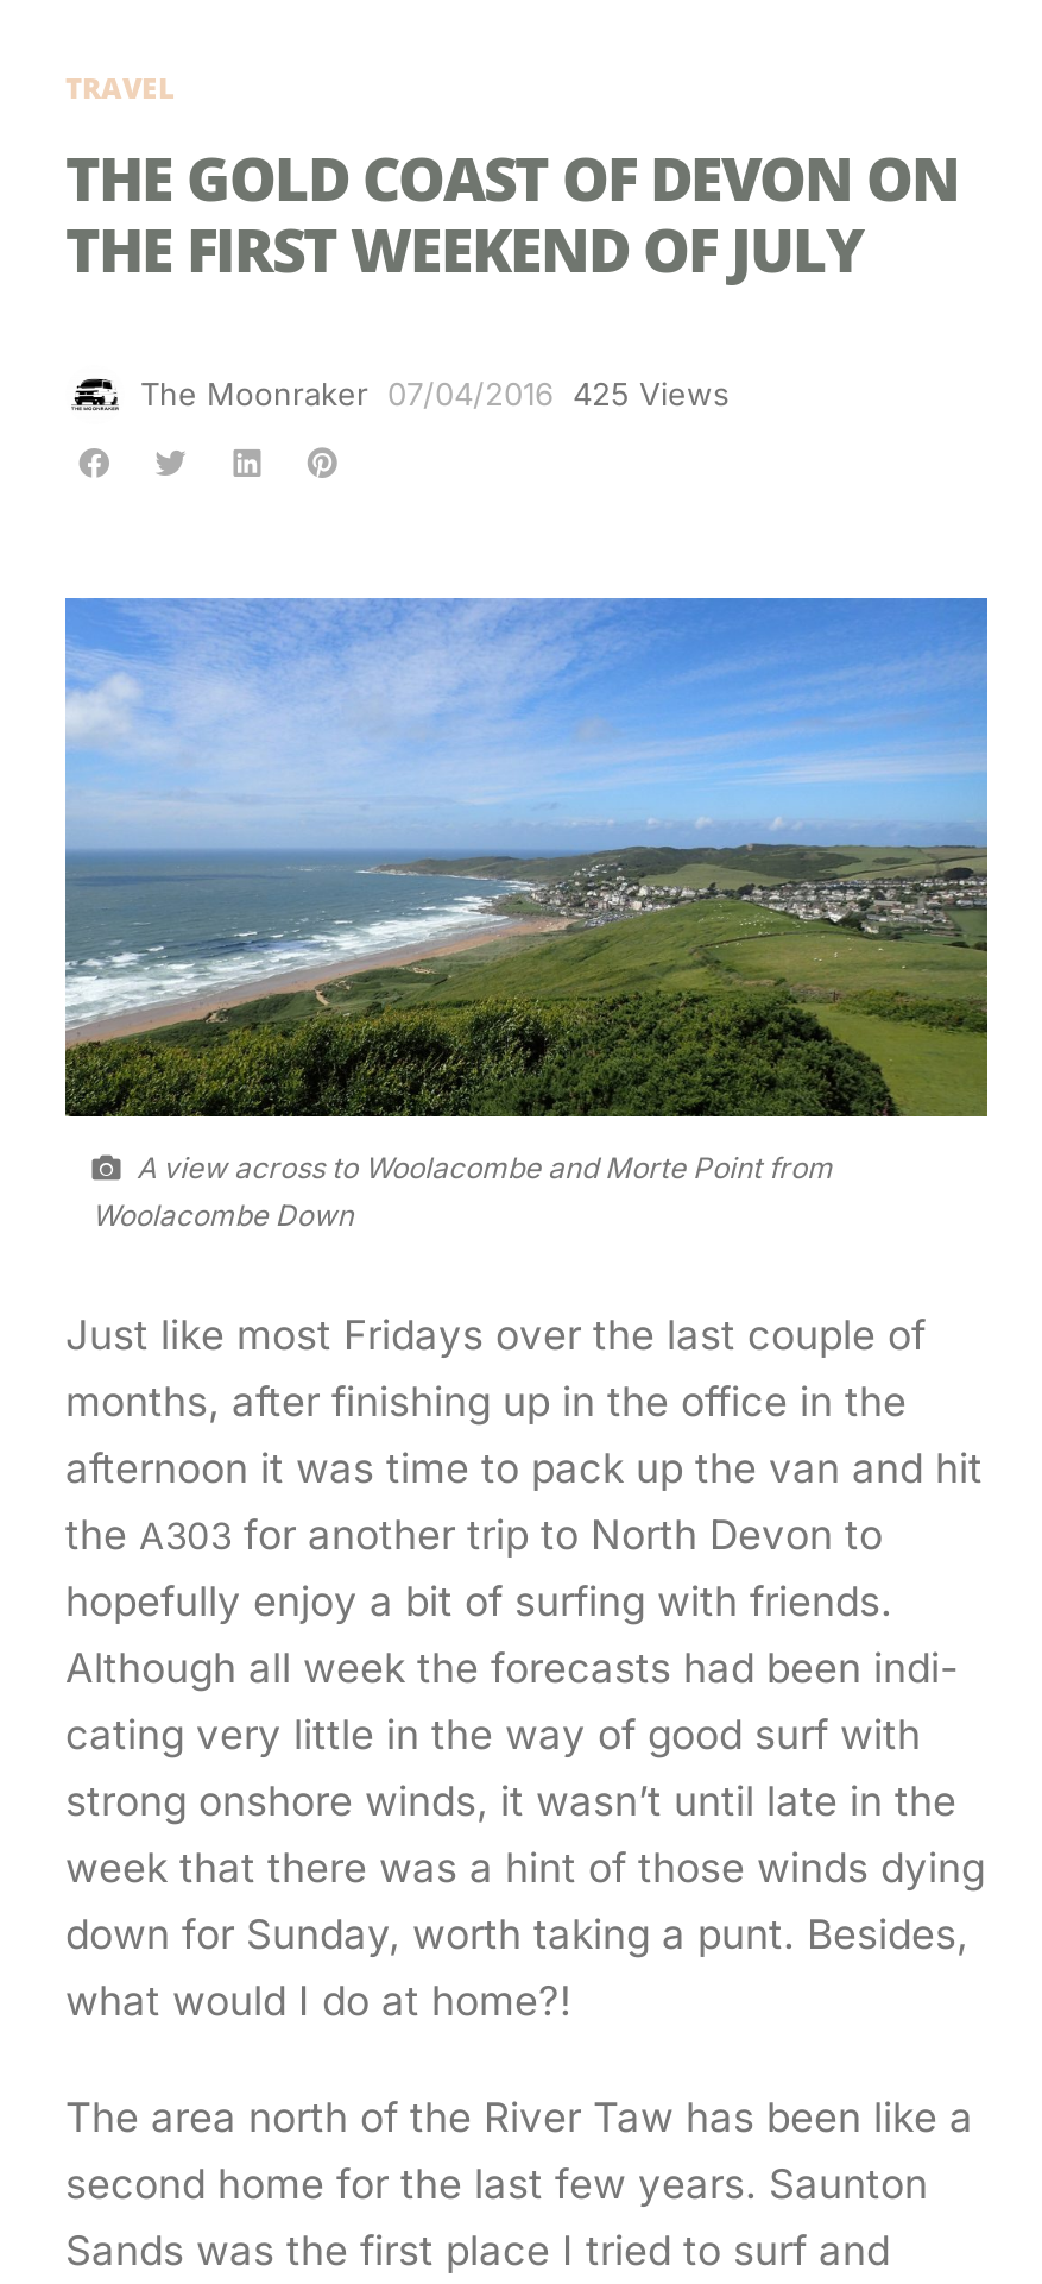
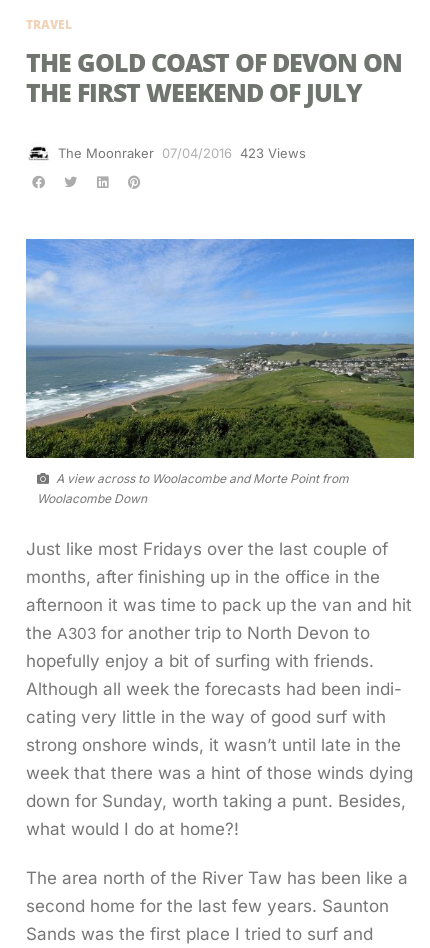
- The Moonraker 07/04/2016 425 Views
+ The Moonraker 07/04/2016 423 Views
